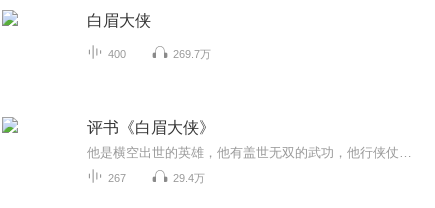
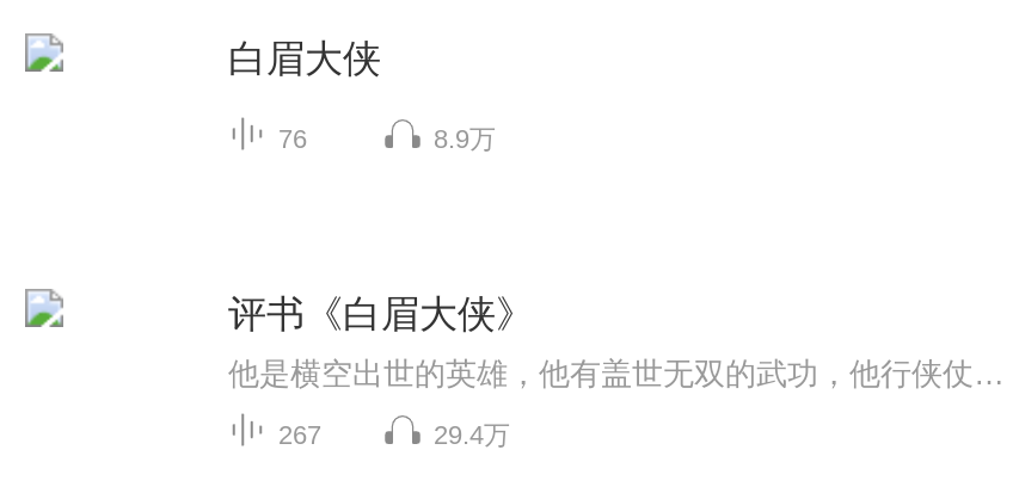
- 400
+ 76

- 269.7万
+ 8.9万
